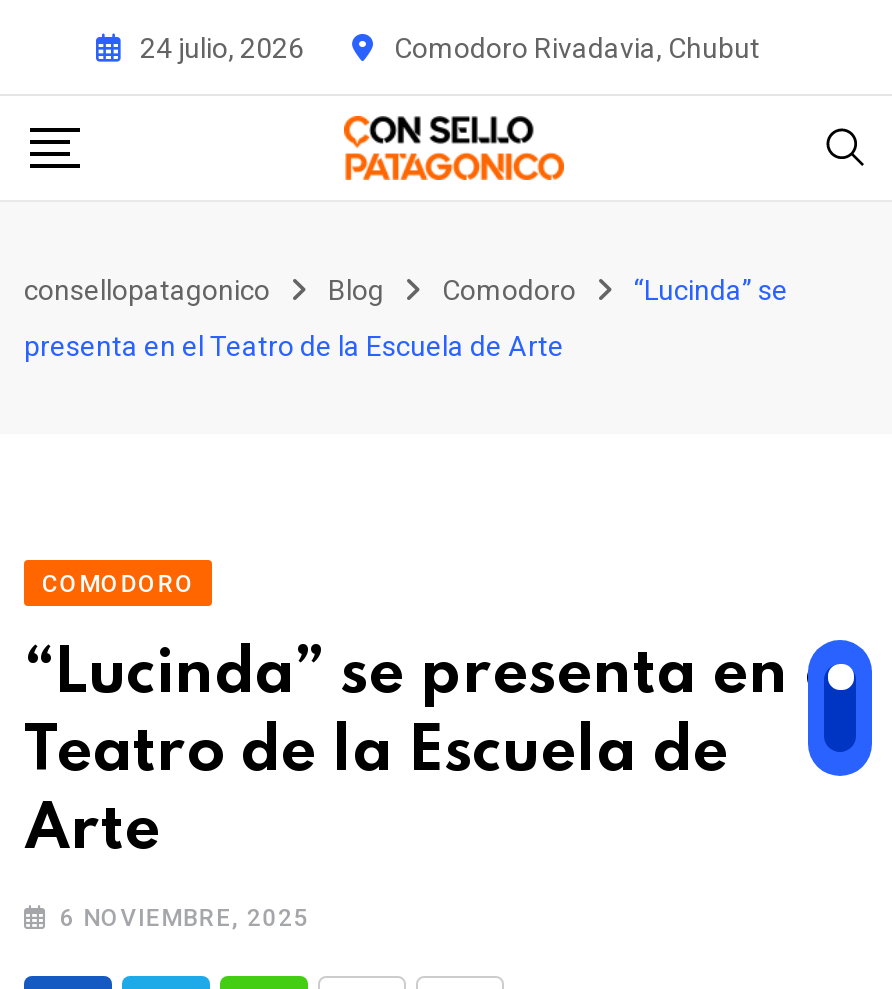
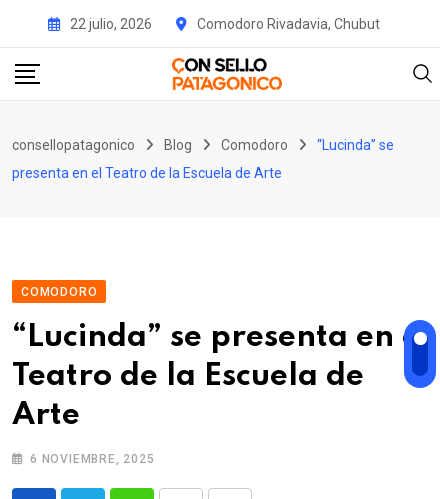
- 24 julio, 2026
+ 22 julio, 2026
